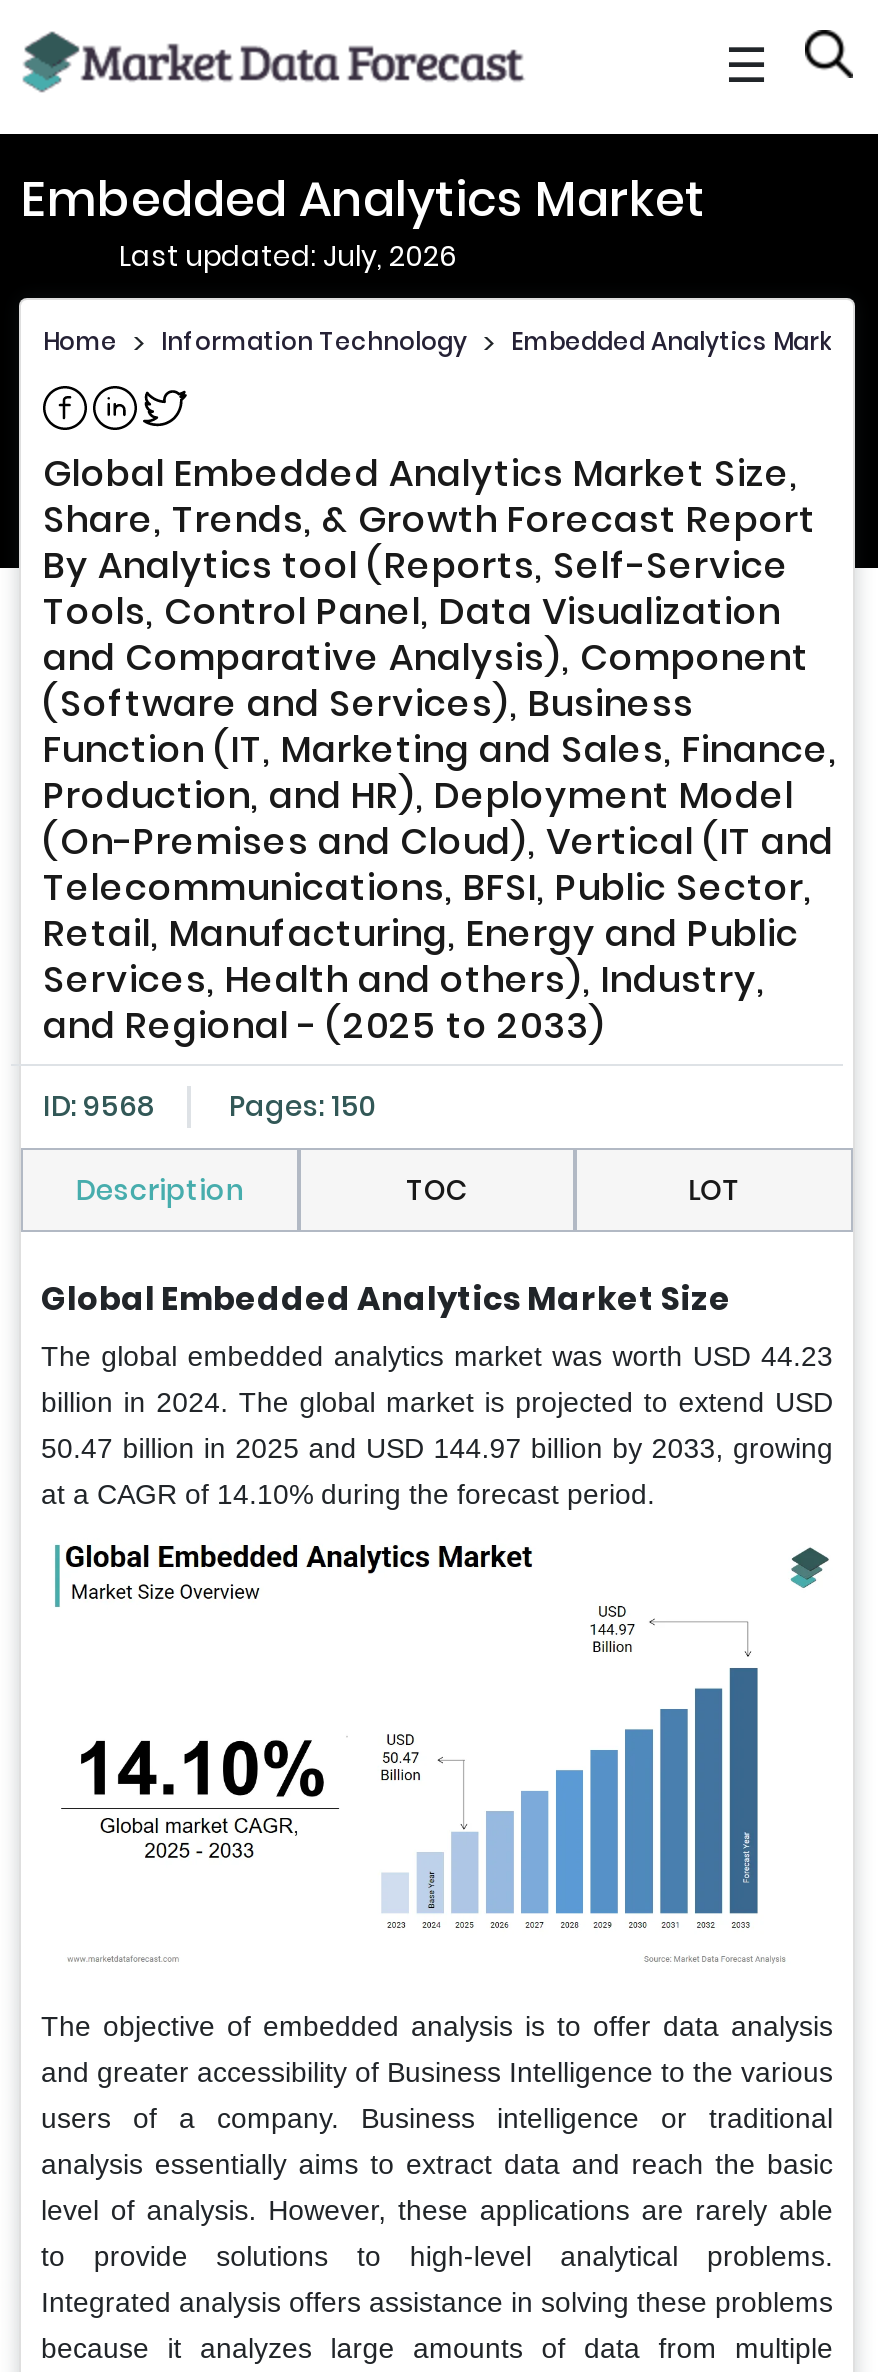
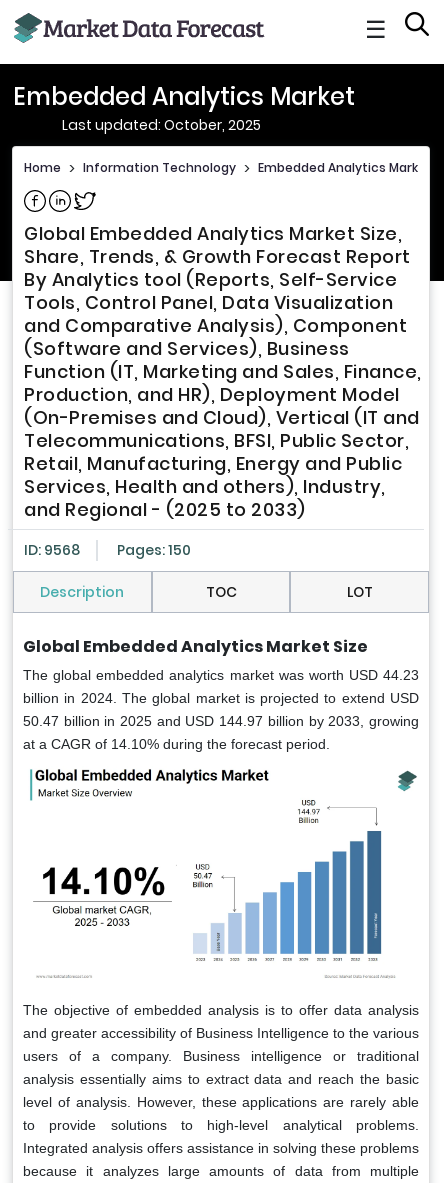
- Last updated: July, 2026
+ Last updated: October, 2025
